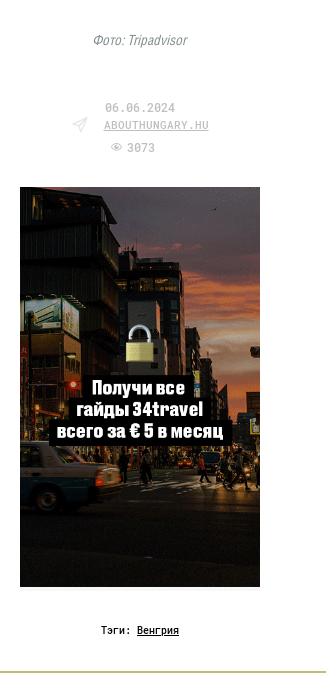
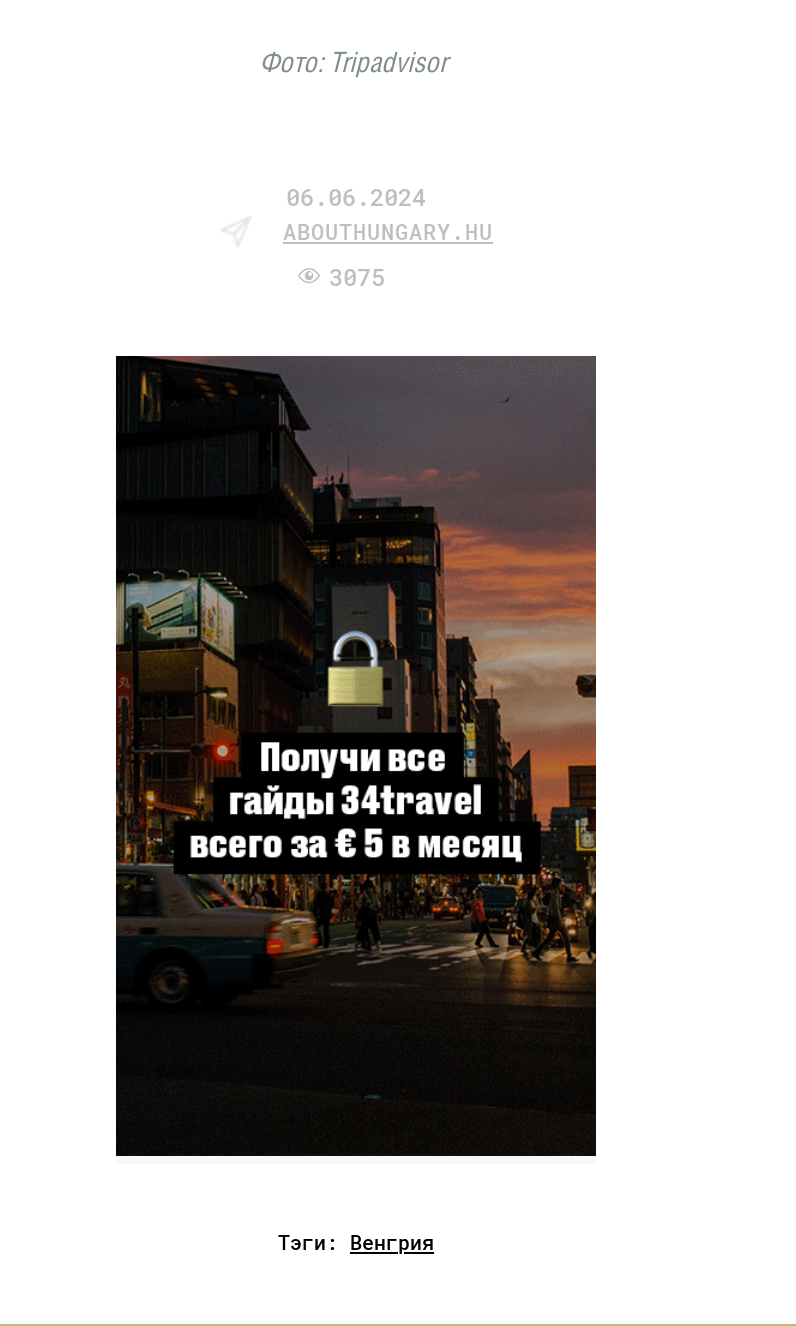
- 3073
+ 3075
